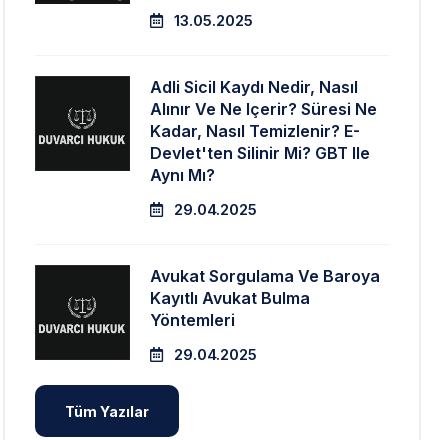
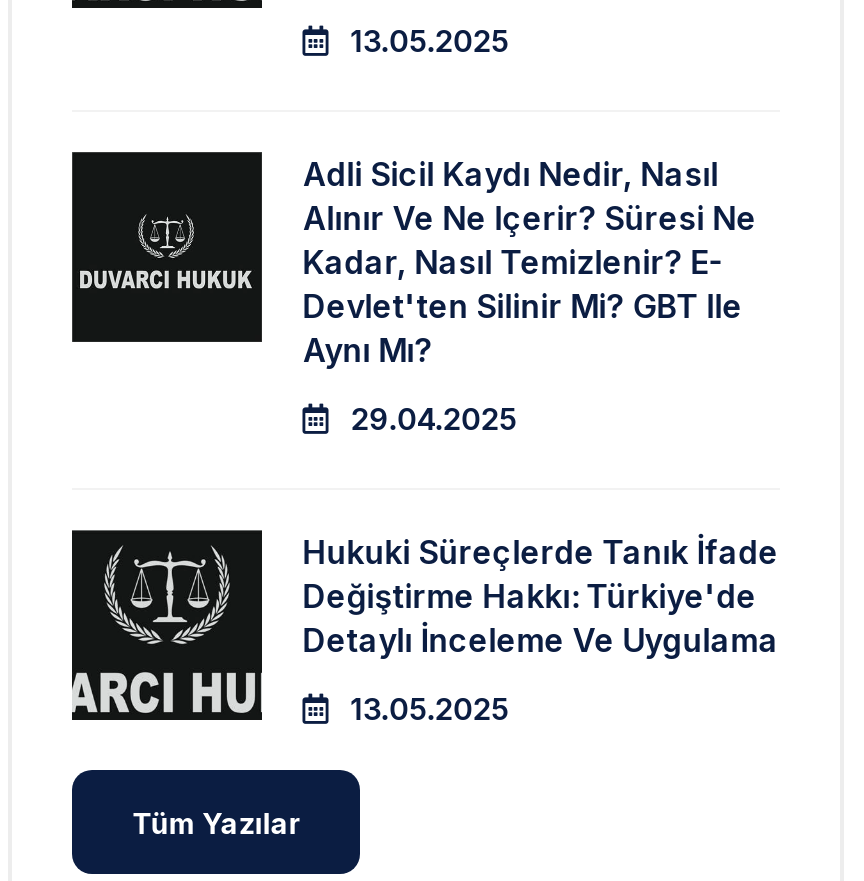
- [image]
- Avukat Sorgulama Ve Baroya
- Kayıtlı Avukat Bulma
- Yöntemleri
+ [image]
+ Hukuki Süreçlerde Tanık İfade
+ Değiştirme Hakkı: Türkiye'de
+ Detaylı İnceleme Ve Uygulama

- 29.04.2025
+ 13.05.2025
